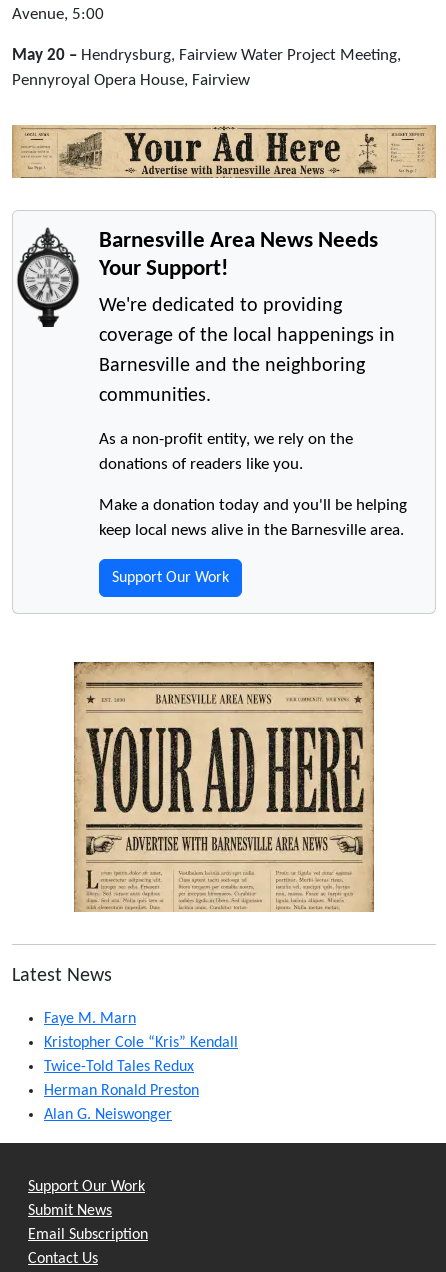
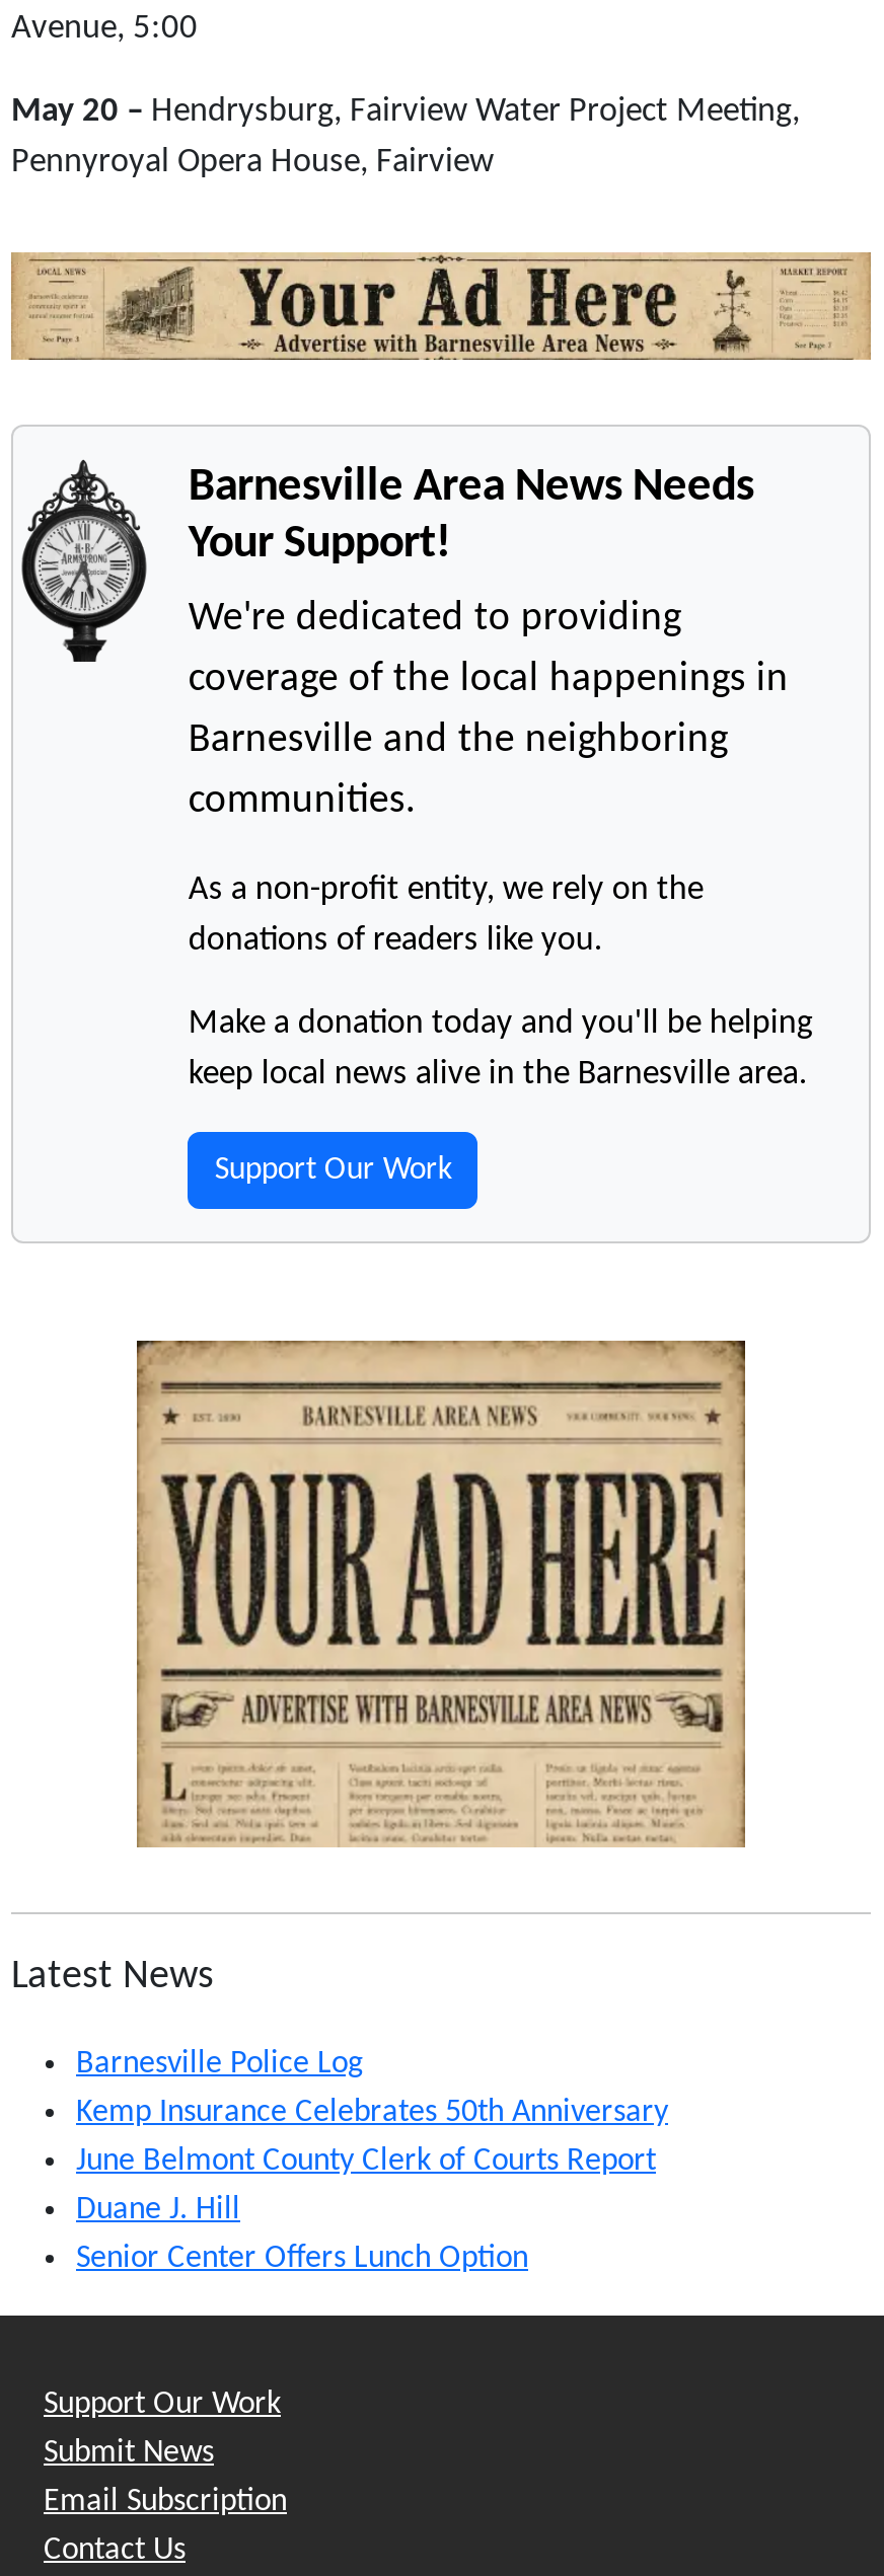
- Faye M. Marn
+ Barnesville Police Log

- Kristopher Cole “Kris” Kendall
+ Kemp Insurance Celebrates 50th Anniversary

- Twice-Told Tales Redux
+ June Belmont County Clerk of Courts Report

- Herman Ronald Preston
+ Duane J. Hill

- Alan G. Neiswonger
+ Senior Center Offers Lunch Option
